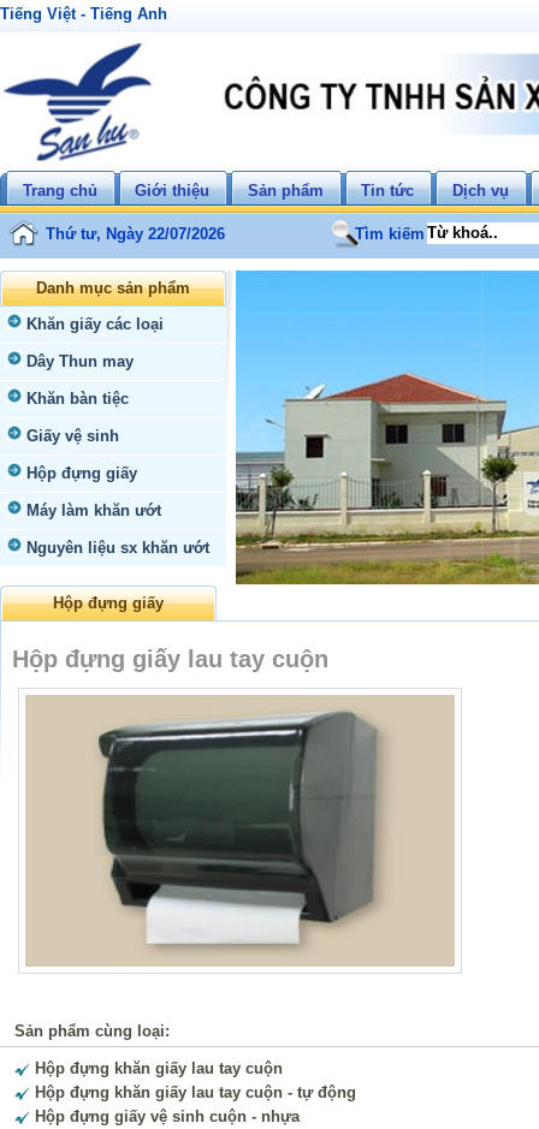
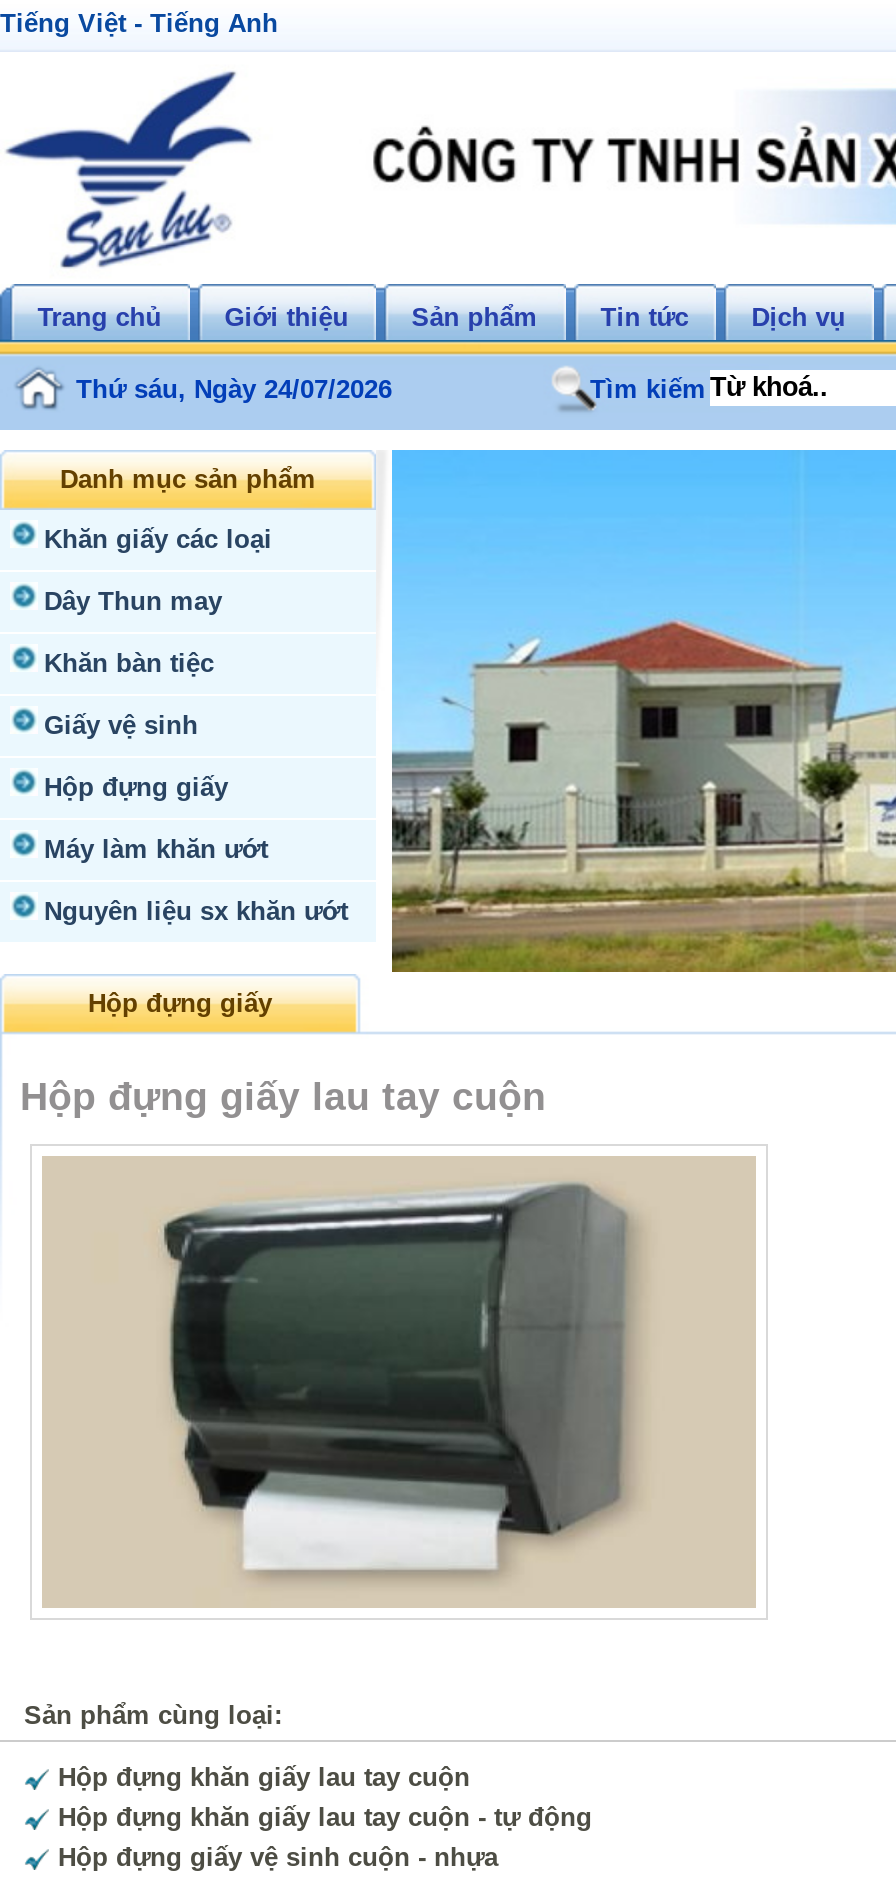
- Thứ tư, Ngày 22/07/2026
+ Thứ sáu, Ngày 24/07/2026
